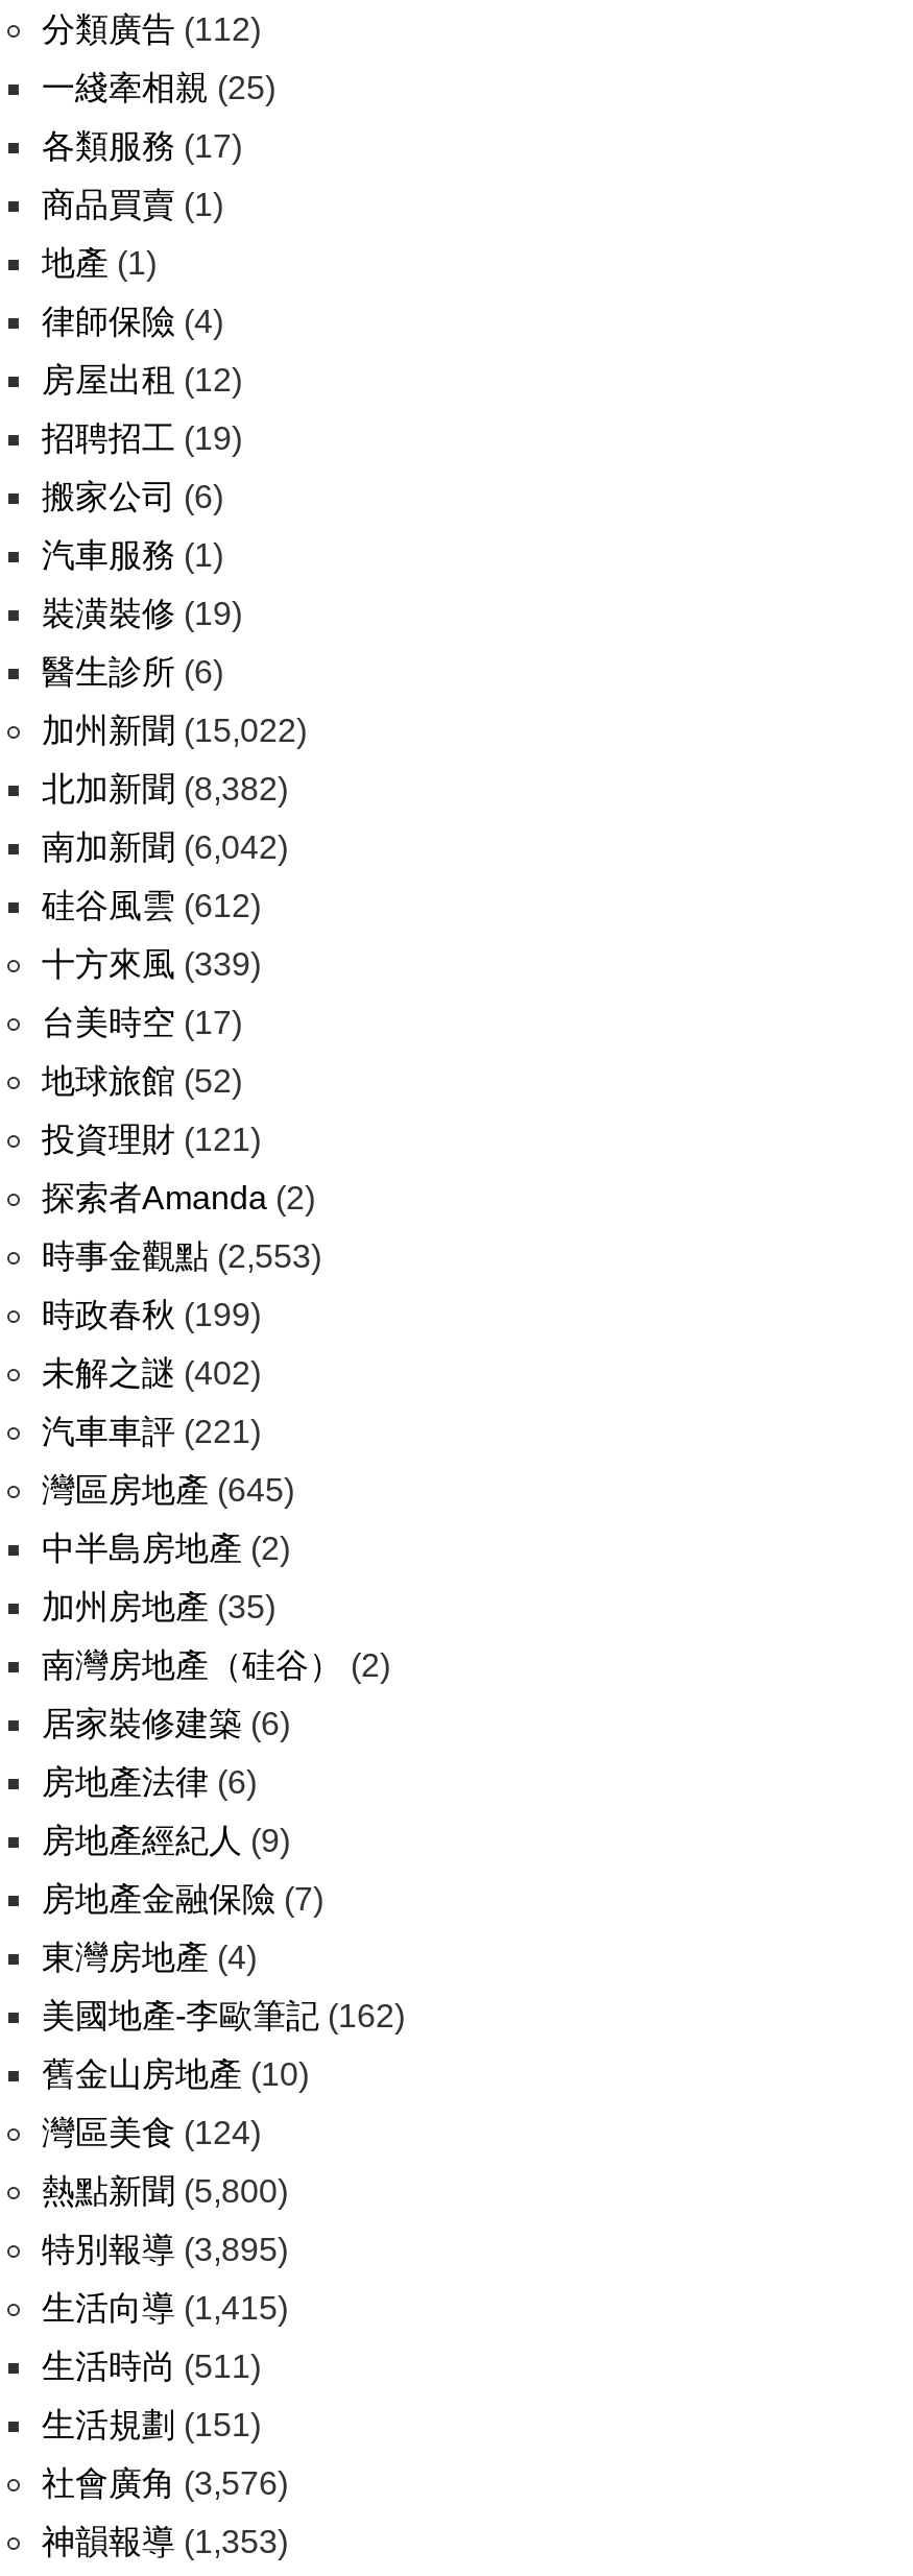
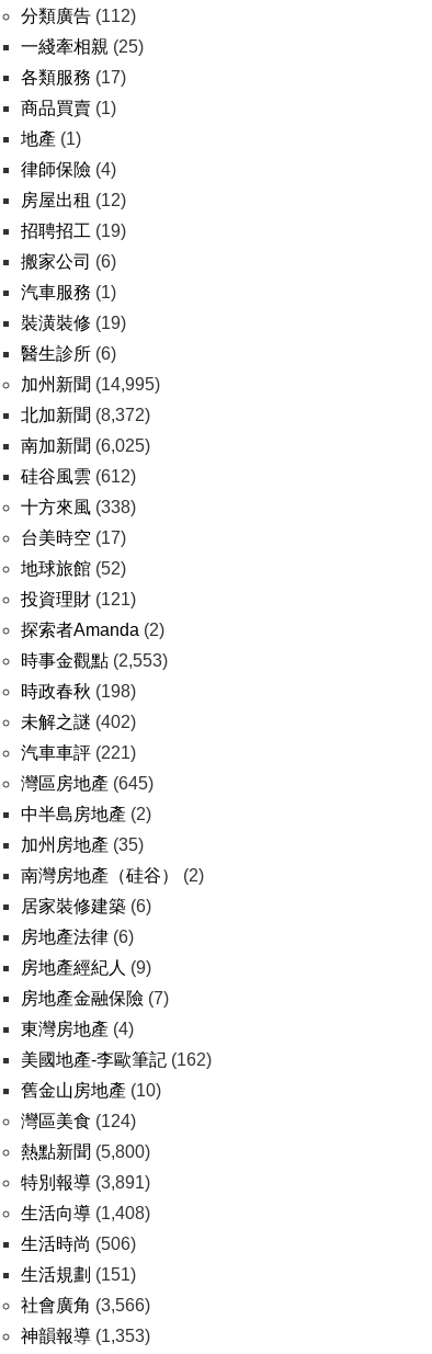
- 加州新聞(15,022)
+ 加州新聞(14,995)

- 北加新聞(8,382)
+ 北加新聞(8,372)

- 南加新聞(6,042)
+ 南加新聞(6,025)

- 十方來風(339)
+ 十方來風(338)

- 時政春秋(199)
+ 時政春秋(198)

- 特別報導(3,895)
+ 特別報導(3,891)

- 生活向導(1,415)
+ 生活向導(1,408)

- 生活時尚(511)
+ 生活時尚(506)

- 社會廣角(3,576)
+ 社會廣角(3,566)
